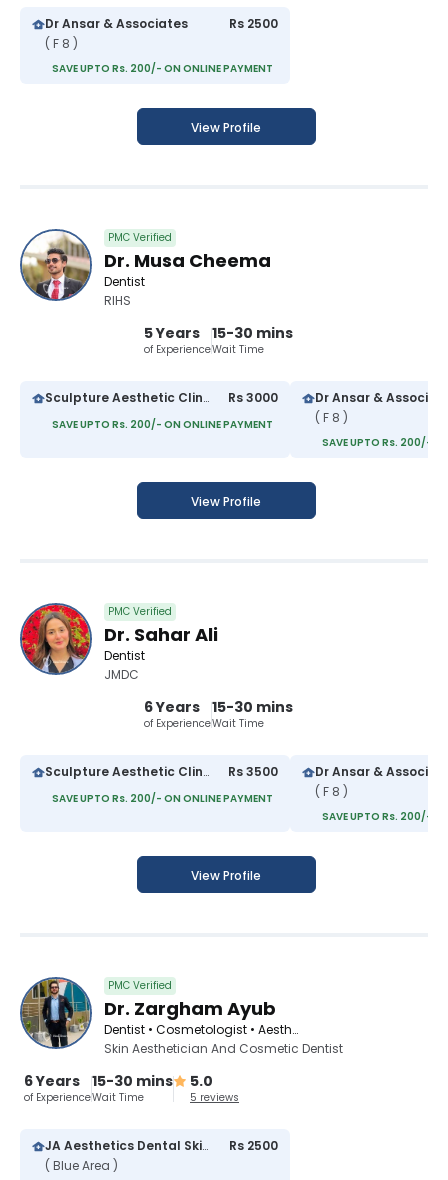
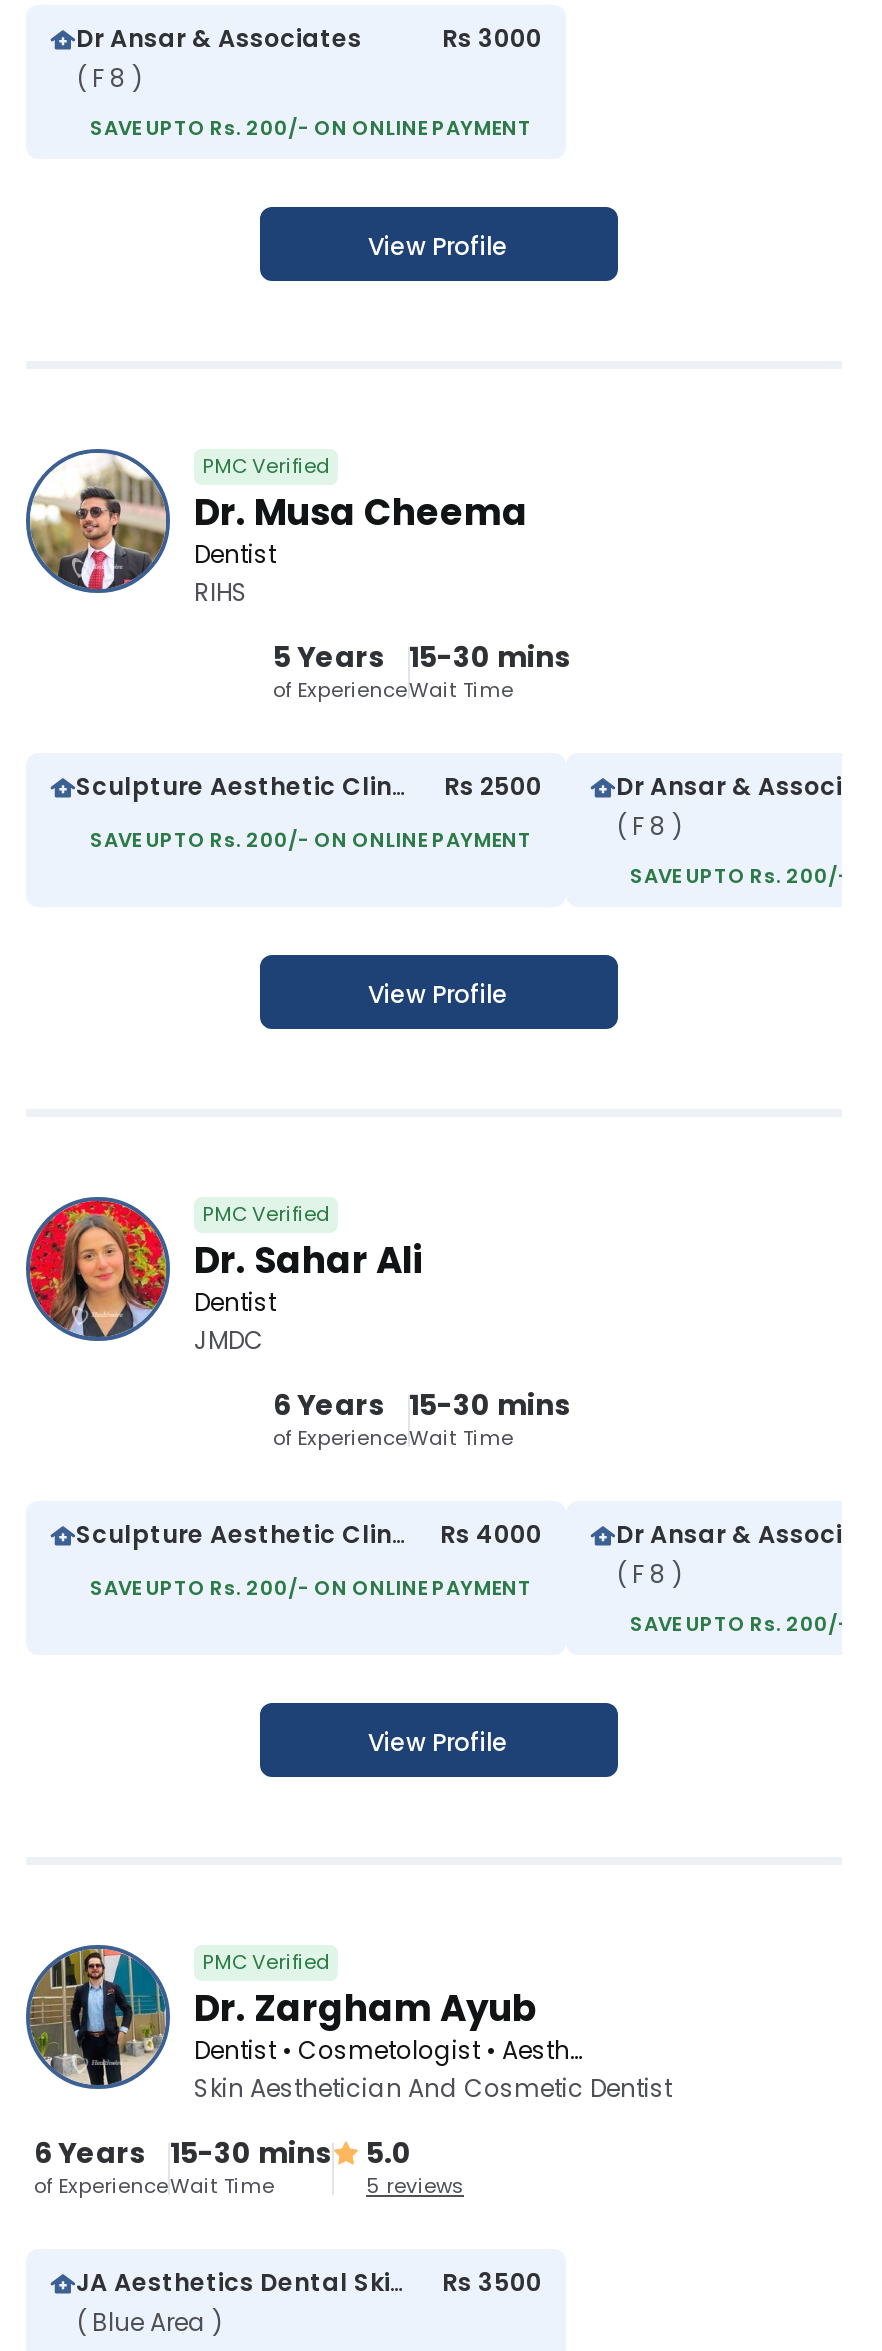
- Rs 2500
+ Rs 3000

- Rs 3000
+ Rs 2500

- Rs 3500
+ Rs 4000

- Rs 2500
+ Rs 3500
